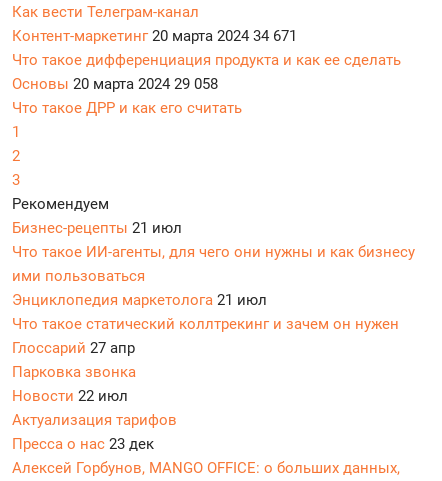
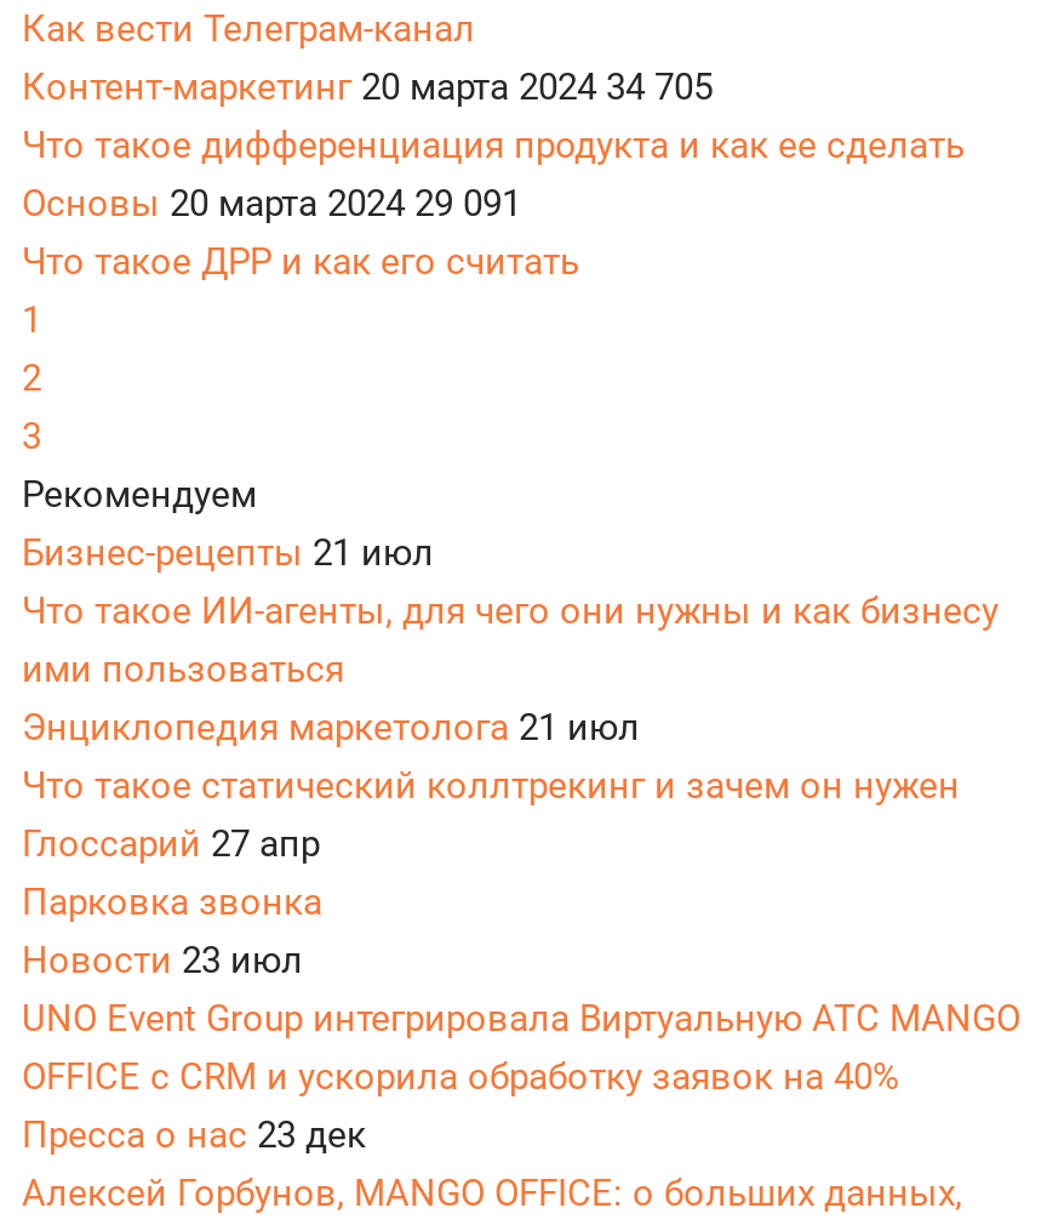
- Контент-маркетинг 20 марта 2024 34 671
+ Контент-маркетинг 20 марта 2024 34 705

- Основы 20 марта 2024 29 058
+ Основы 20 марта 2024 29 091

- Новости 22 июл
- Актуализация тарифов
+ Новости 23 июл
+ UNO Event Group интегрировала Виртуальную АТС MANGO
+ OFFICE с CRM и ускорила обработку заявок на 40%
